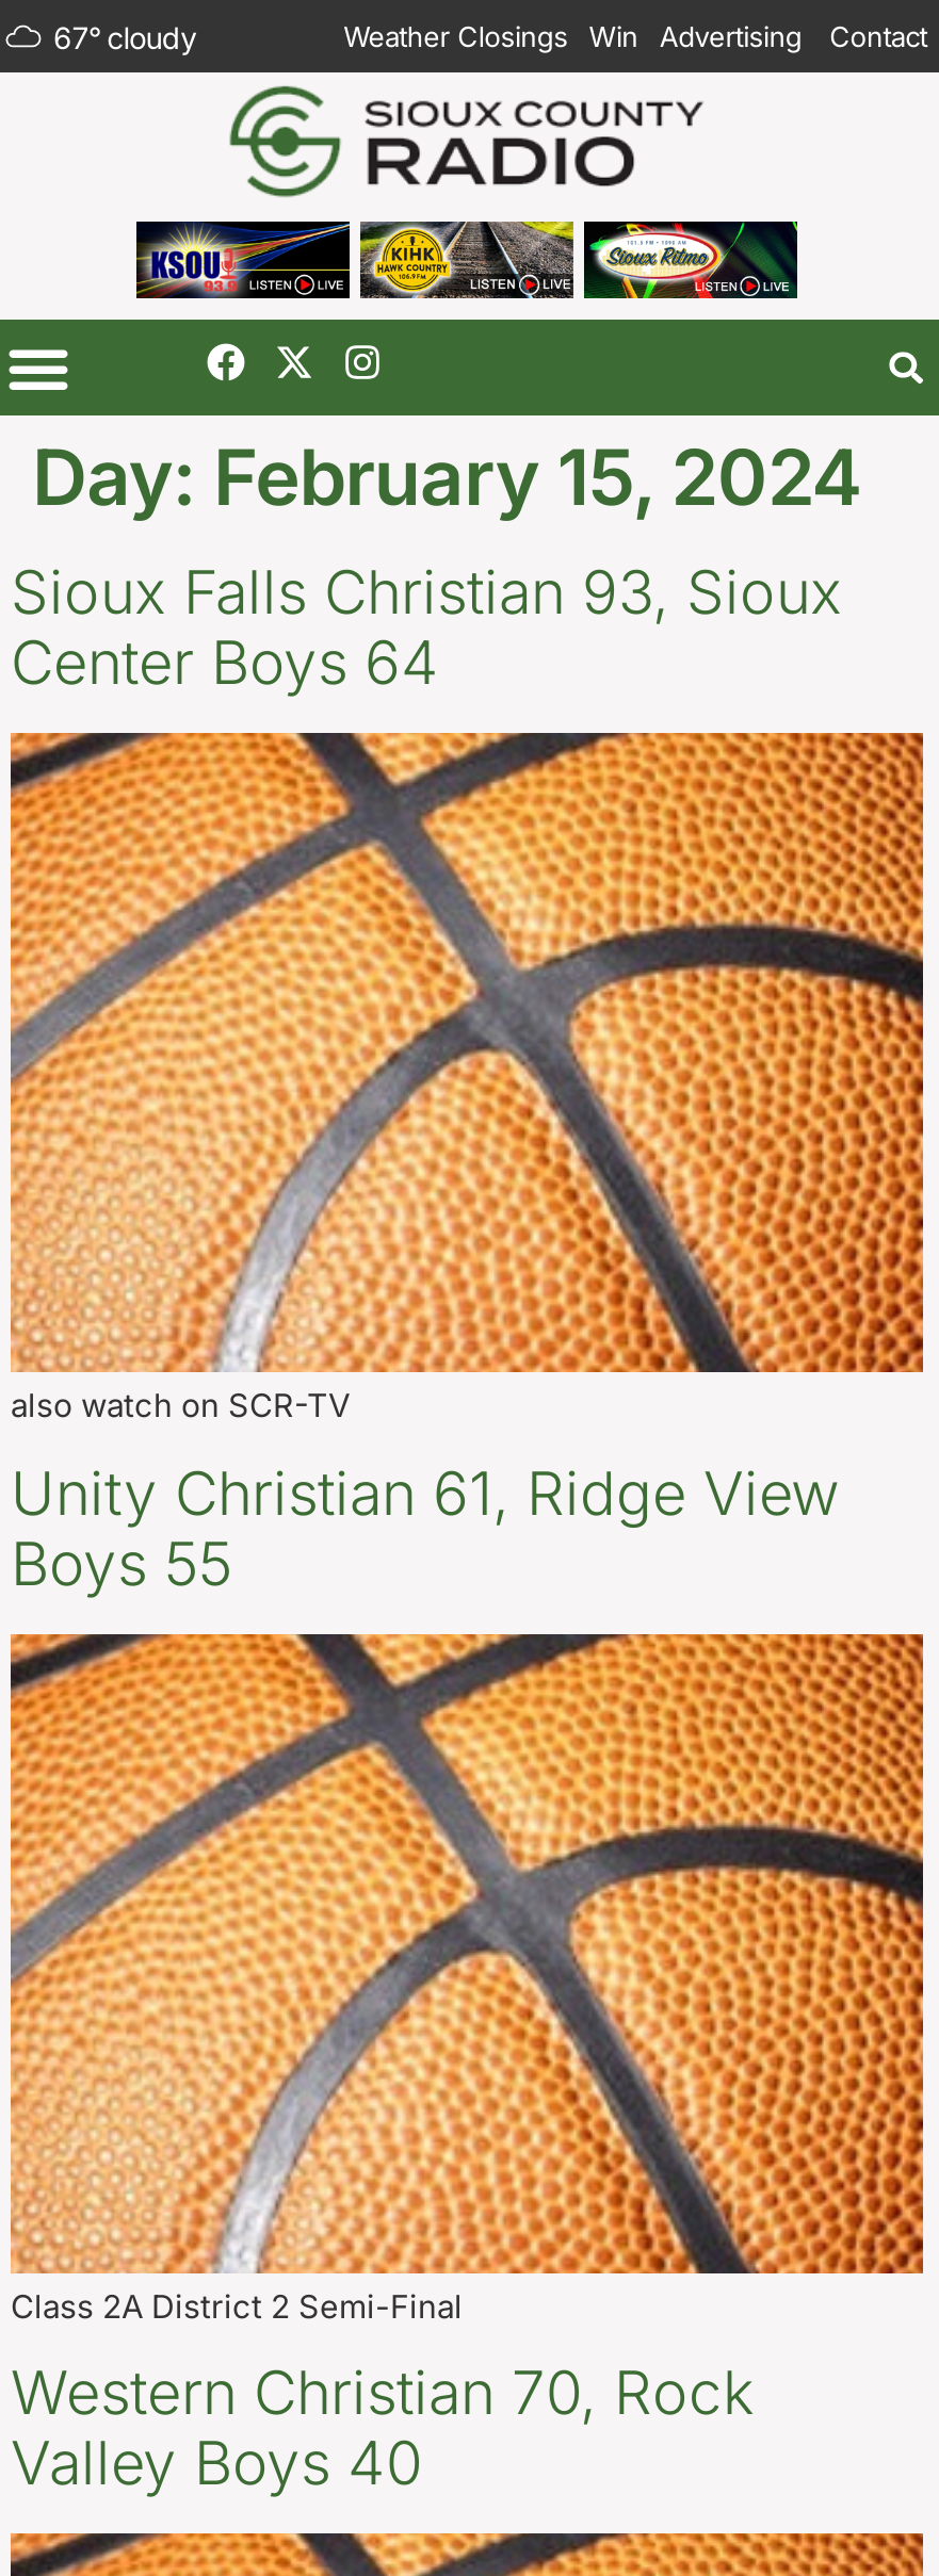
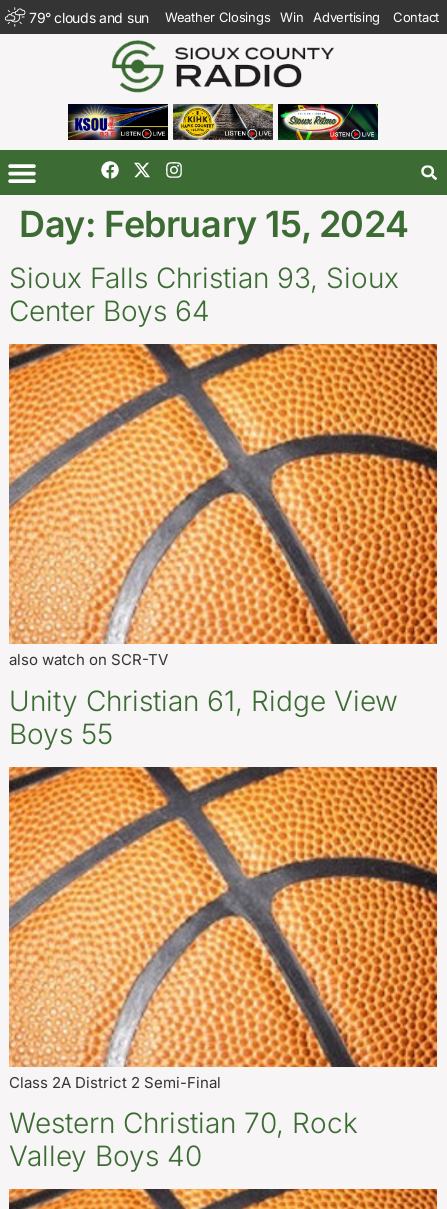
- 67° cloudy
+ 79° clouds and sun
